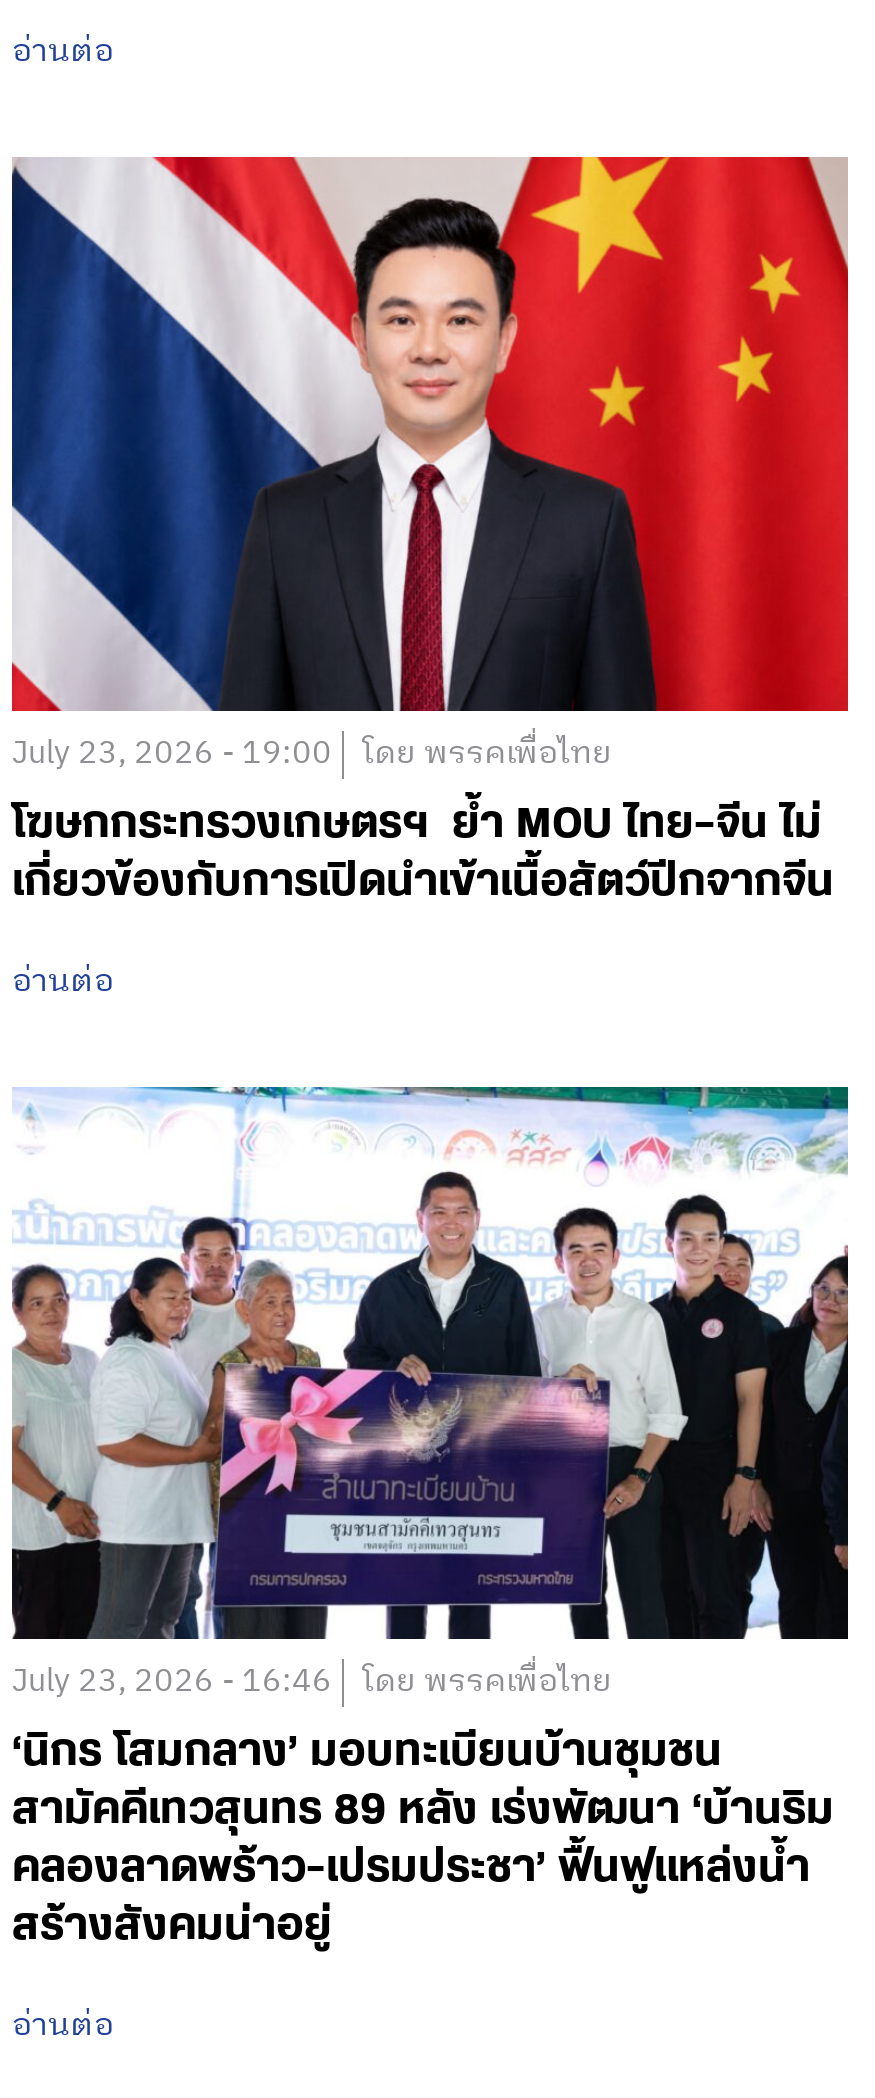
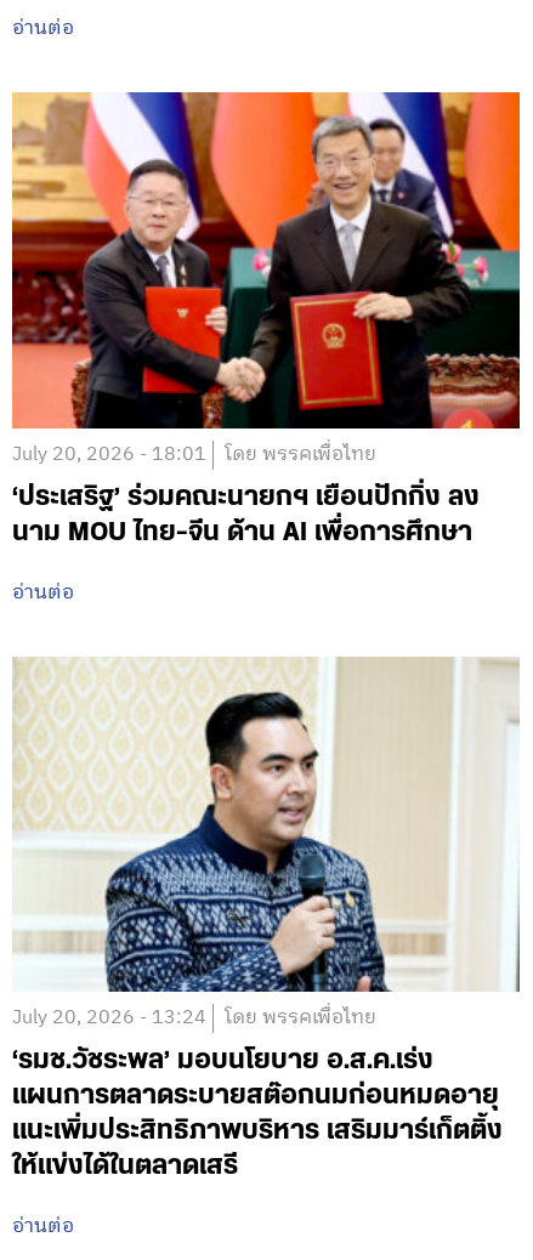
- [image]
- July 23, 2026 - 19:00 โดย พรรคเพื่อไทย
- โฆษกกระทรวงเกษตรฯ ย้ำ MOU ไทย–จีน ไม่
- เกี่ยวข้องกับการเปิดนำเข้าเนื้อสัตว์ปีกจากจีน
+ [image]
+ July 20, 2026 - 18:01 โดย พรรคเพื่อไทย
+ ‘ประเสริฐ’ ร่วมคณะนายกฯ เยือนปักกิ่ง ลง
+ นาม MOU ไทย-จีน ด้าน AI เพื่อการศึกษา

- [image]
- July 23, 2026 - 16:46 โดย พรรคเพื่อไทย
- ‘นิกร โสมกลาง’ มอบทะเบียนบ้านชุมชน
- สามัคคีเทวสุนทร 89 หลัง เร่งพัฒนา ‘บ้านริม
- คลองลาดพร้าว-เปรมประชา’ ฟื้นฟูแหล่งน้ำ
- สร้างสังคมน่าอยู่
+ [image]
+ July 20, 2026 - 13:24 โดย พรรคเพื่อไทย
+ ‘รมช.วัชระพล’ มอบนโยบาย อ.ส.ค.เร่ง
+ แผนการตลาดระบายสต๊อกนมก่อนหมดอายุ
+ แนะเพิ่มประสิทธิภาพบริหาร เสริมมาร์เก็ตติ้ง
+ ให้แข่งได้ในตลาดเสรี
